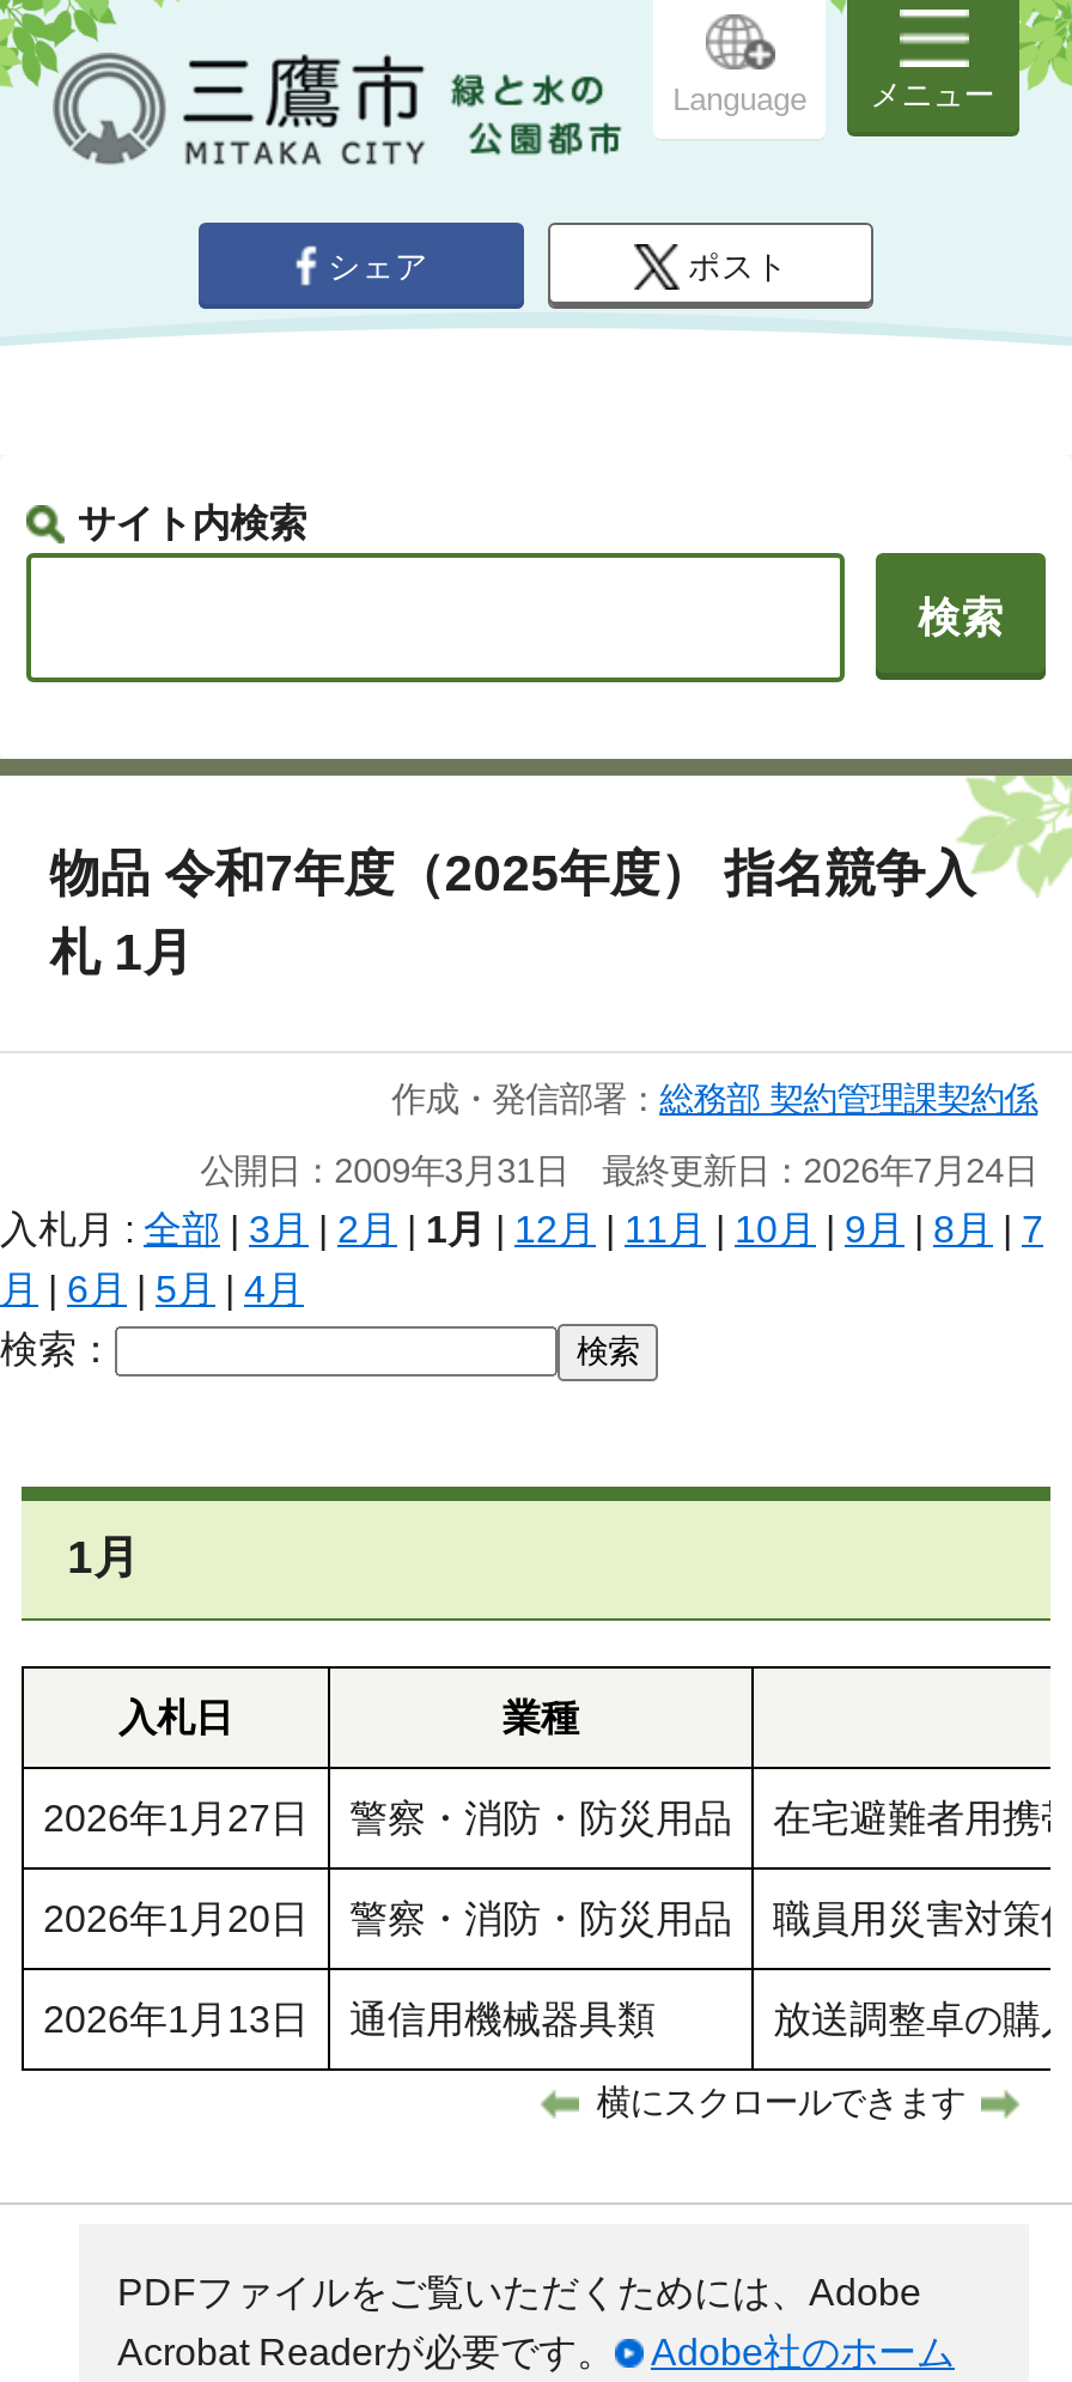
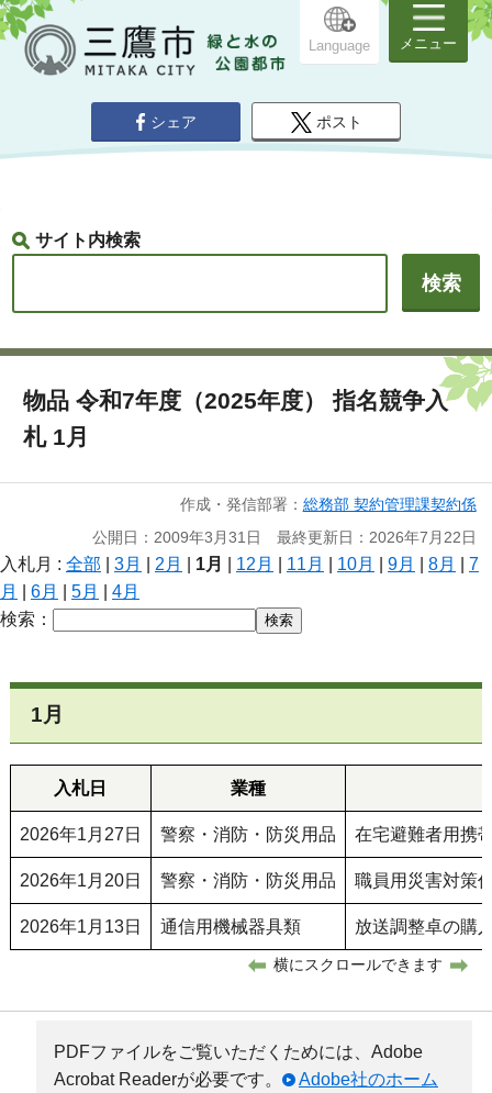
- 公開日：2009年3月31日 最終更新日：2026年7月24日
+ 公開日：2009年3月31日 最終更新日：2026年7月22日
